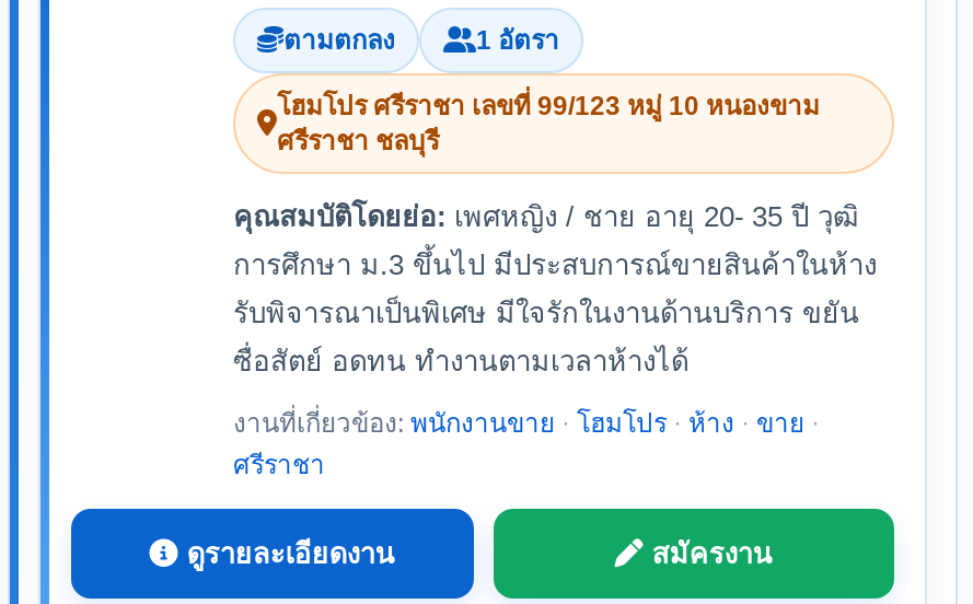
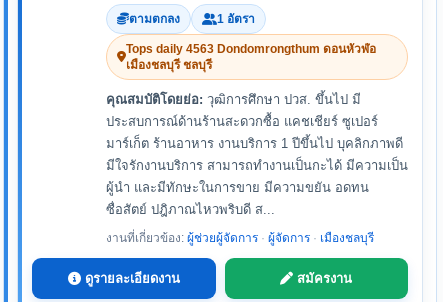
- โฮมโปร ศรีราชา เลขที่ 99/123 หมู่ 10 หนองขาม
- ศรีราชา ชลบุรี
- คุณสมบัติโดยย่อ:เพศหญิง / ชาย อายุ 20- 35 ปี วุฒิ
- การศึกษา ม.3 ขึ้นไป มีประสบการณ์ขายสินค้าในห้าง
- รับพิจารณาเป็นพิเศษ มีใจรักในงานด้านบริการ ขยัน
- ซื่อสัตย์ อดทน ทำงานตามเวลาห้างได้
- งานที่เกี่ยวข้อง: พนักงานขาย · โฮมโปร · ห้าง · ขาย ·
- ศรีราชา
+ Tops daily 4563 Dondomrongthum ดอนหัวฬ่อ
+ เมืองชลบุรี ชลบุรี
+ คุณสมบัติโดยย่อ:วุฒิการศึกษา ปวส. ขึ้นไป มี
+ ประสบการณ์ด้านร้านสะดวกซื้อ แคชเชียร์ ซูเปอร์
+ มาร์เก็ต ร้านอาหาร งานบริการ 1 ปีขึ้นไป บุคลิกภาพดี
+ มีใจรักงานบริการ สามารถทำงานเป็นกะได้ มีความเป็น
+ ผู้นำ และมีทักษะในการขาย มีความขยัน อดทน
+ ซื่อสัตย์ ปฎิภาณไหวพริบดี ส...
+ งานที่เกี่ยวข้อง: ผู้ช่วยผู้จัดการ · ผู้จัดการ · เมืองชลบุรี
